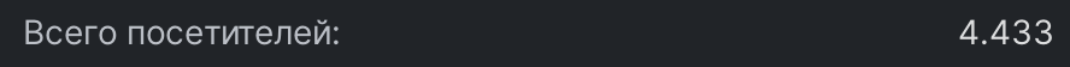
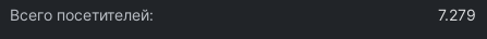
- 4.433
+ 7.279
